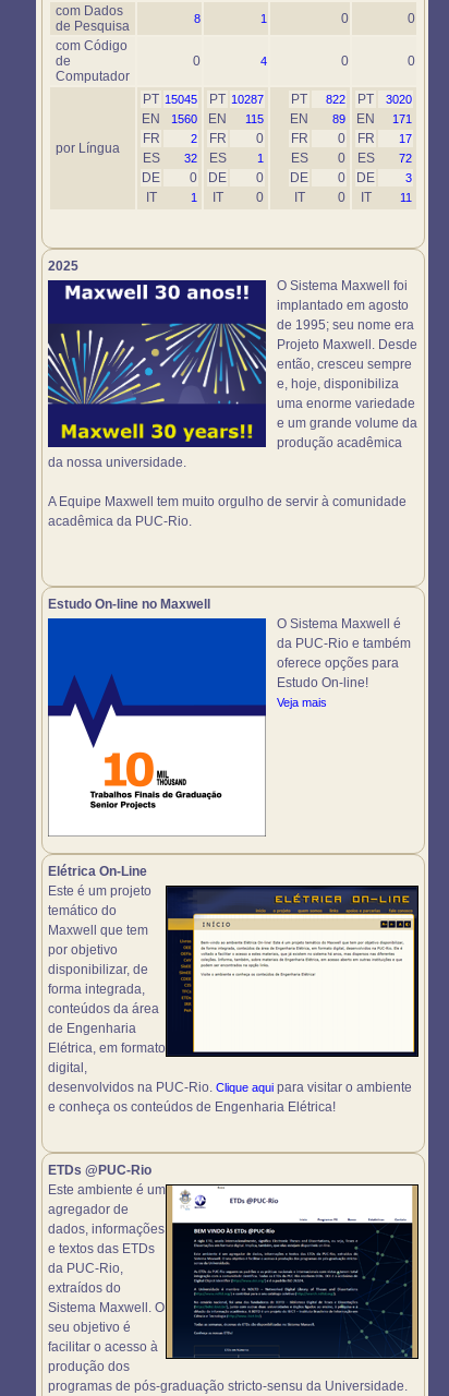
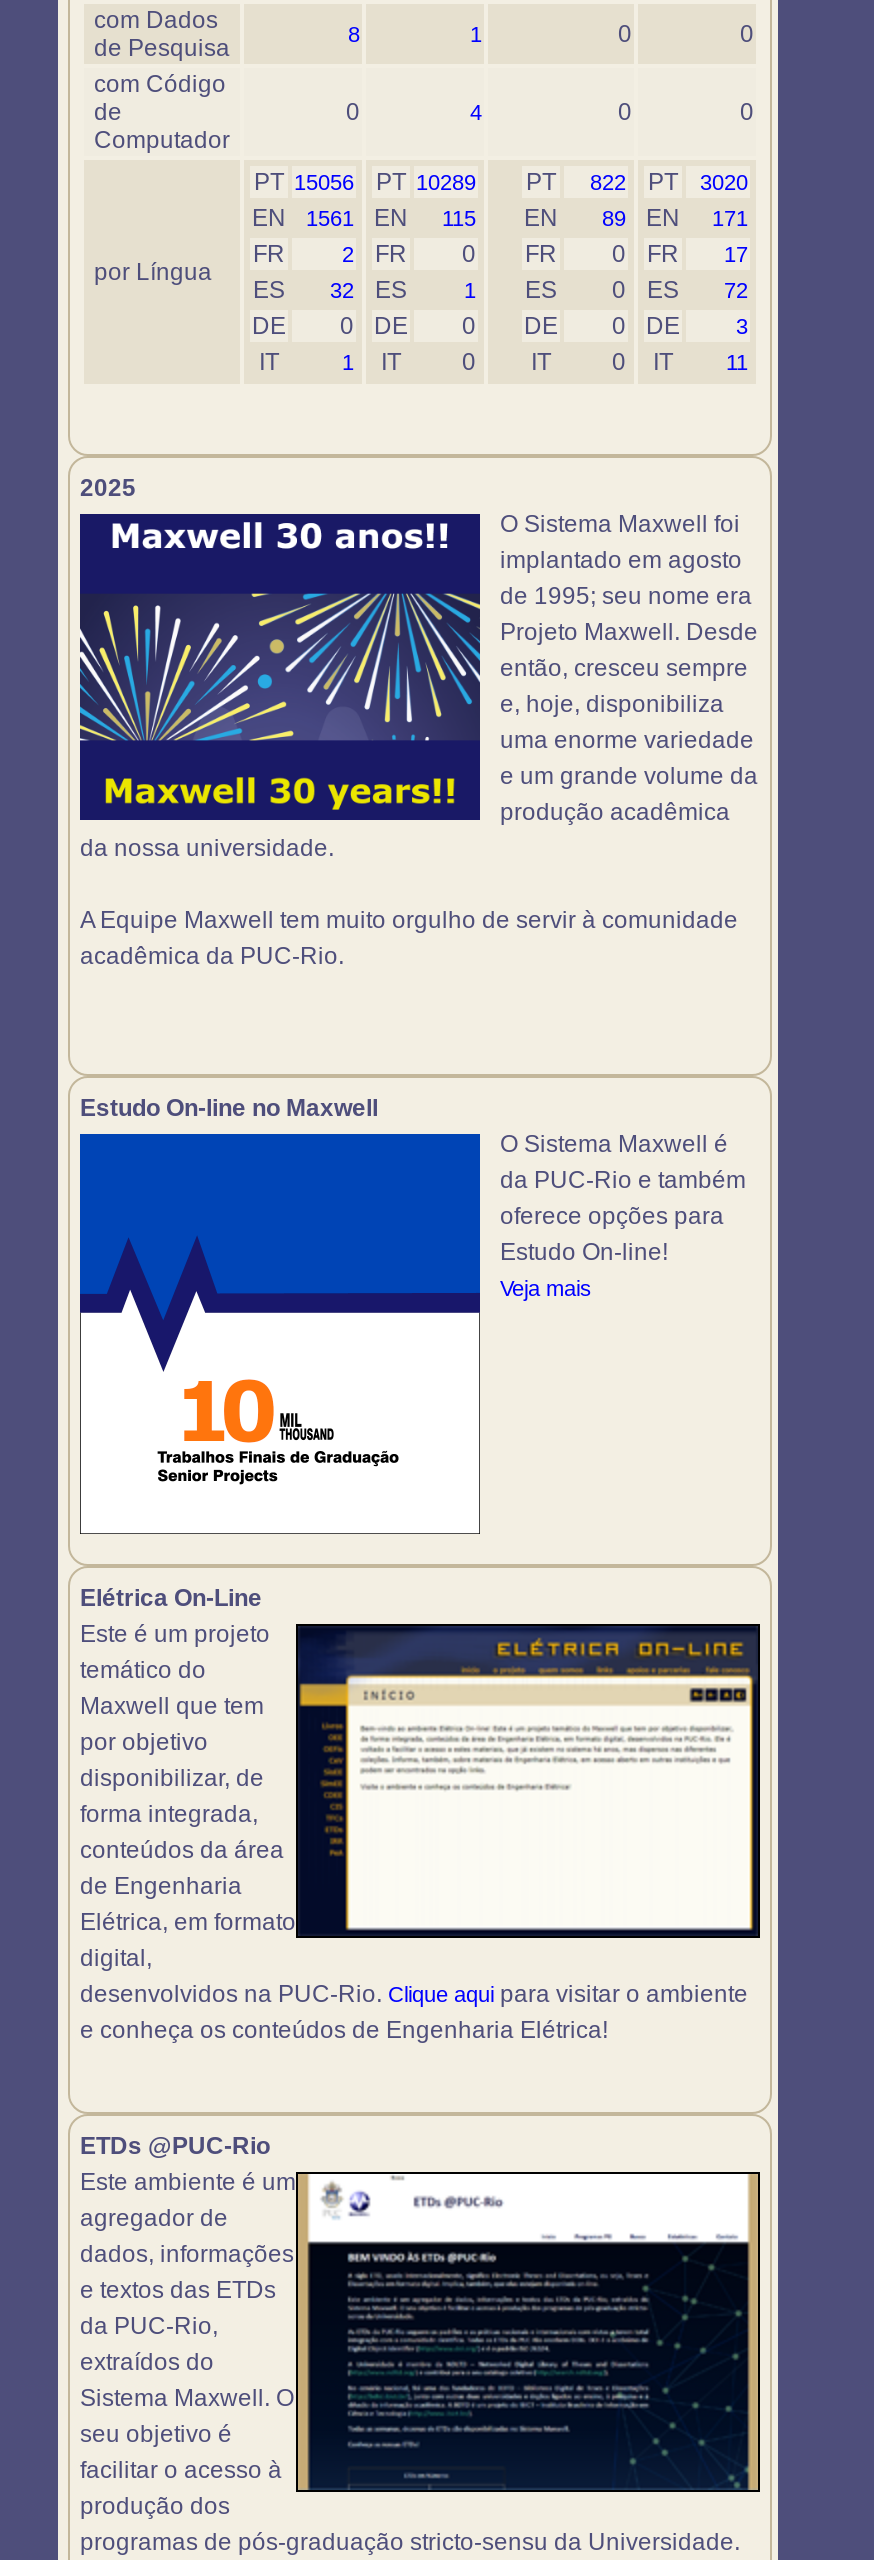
- PT 15045
+ PT 15056

- PT 10287
+ PT 10289

- EN 1560 EN 115 EN 89 EN 171
+ EN 1561 EN 115 EN 89 EN 171
